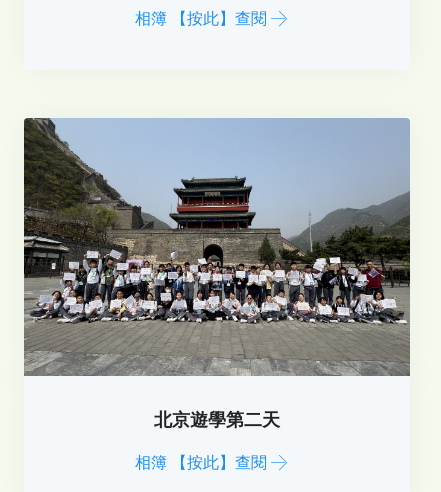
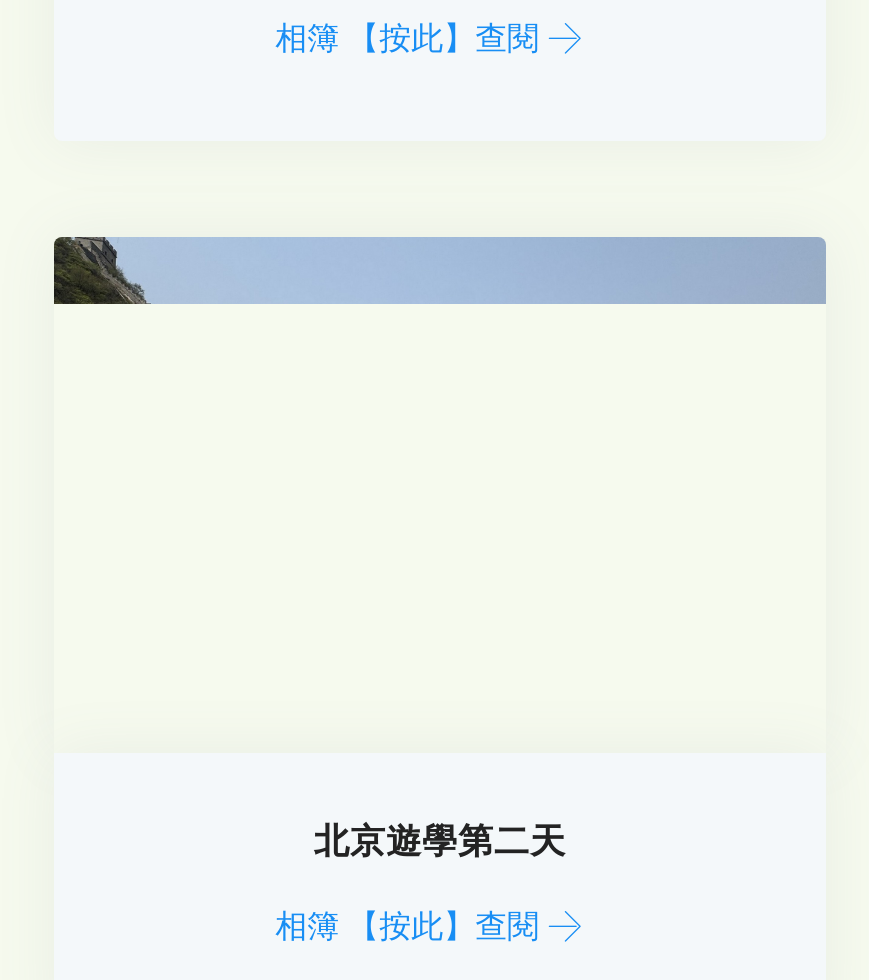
- [image]
